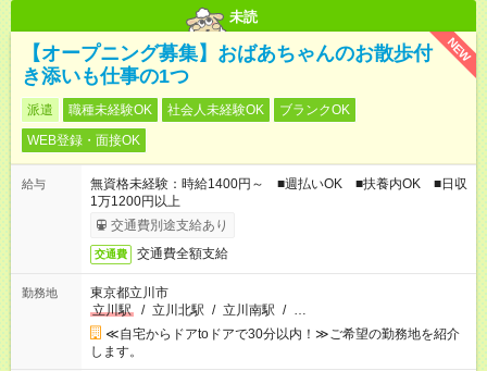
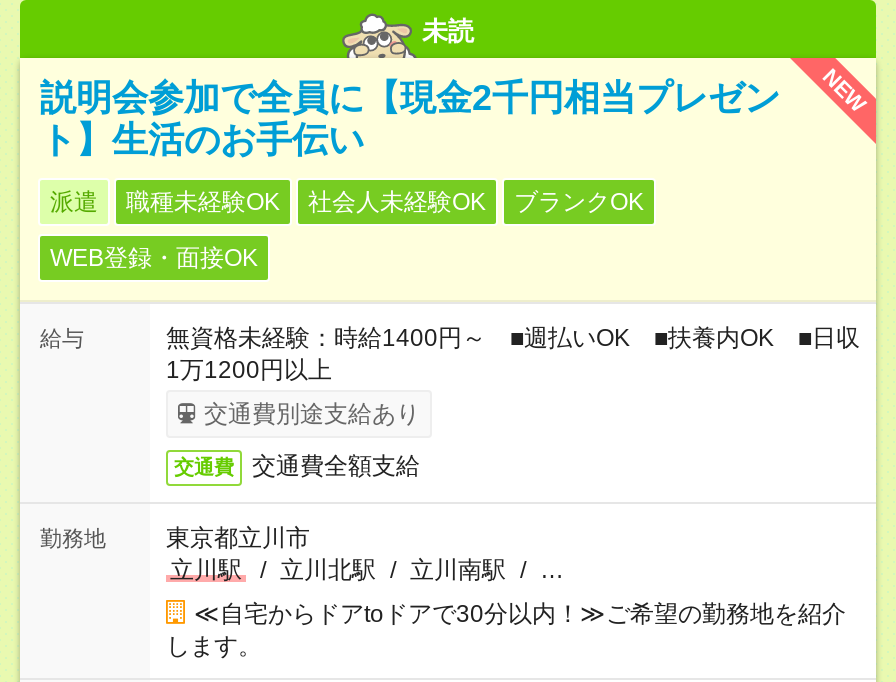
- 【オープニング募集】おばあちゃんのお散歩付
- き添いも仕事の1つ
+ 説明会参加で全員に【現金2千円相当プレゼン
+ ト】生活のお手伝い
